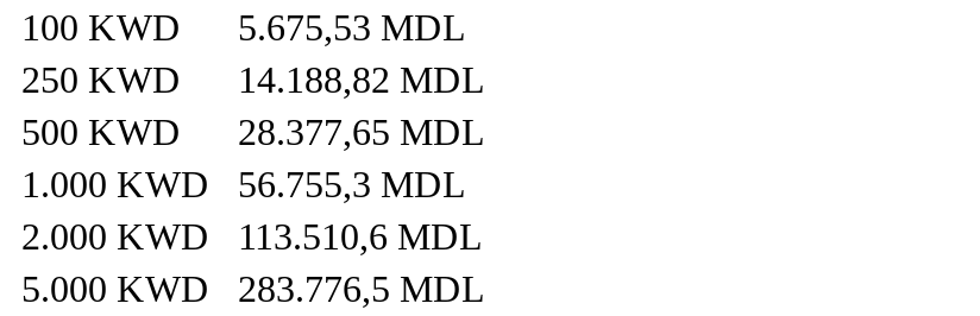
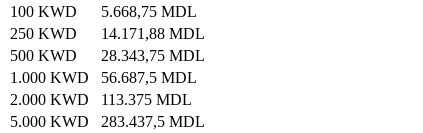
- 100 KWD 5.675,53 MDL
+ 100 KWD 5.668,75 MDL

- 250 KWD 14.188,82 MDL
+ 250 KWD 14.171,88 MDL

- 500 KWD 28.377,65 MDL
+ 500 KWD 28.343,75 MDL

- 1.000 KWD 56.755,3 MDL
+ 1.000 KWD 56.687,5 MDL

- 2.000 KWD 113.510,6 MDL
+ 2.000 KWD 113.375 MDL

- 5.000 KWD 283.776,5 MDL
+ 5.000 KWD 283.437,5 MDL
